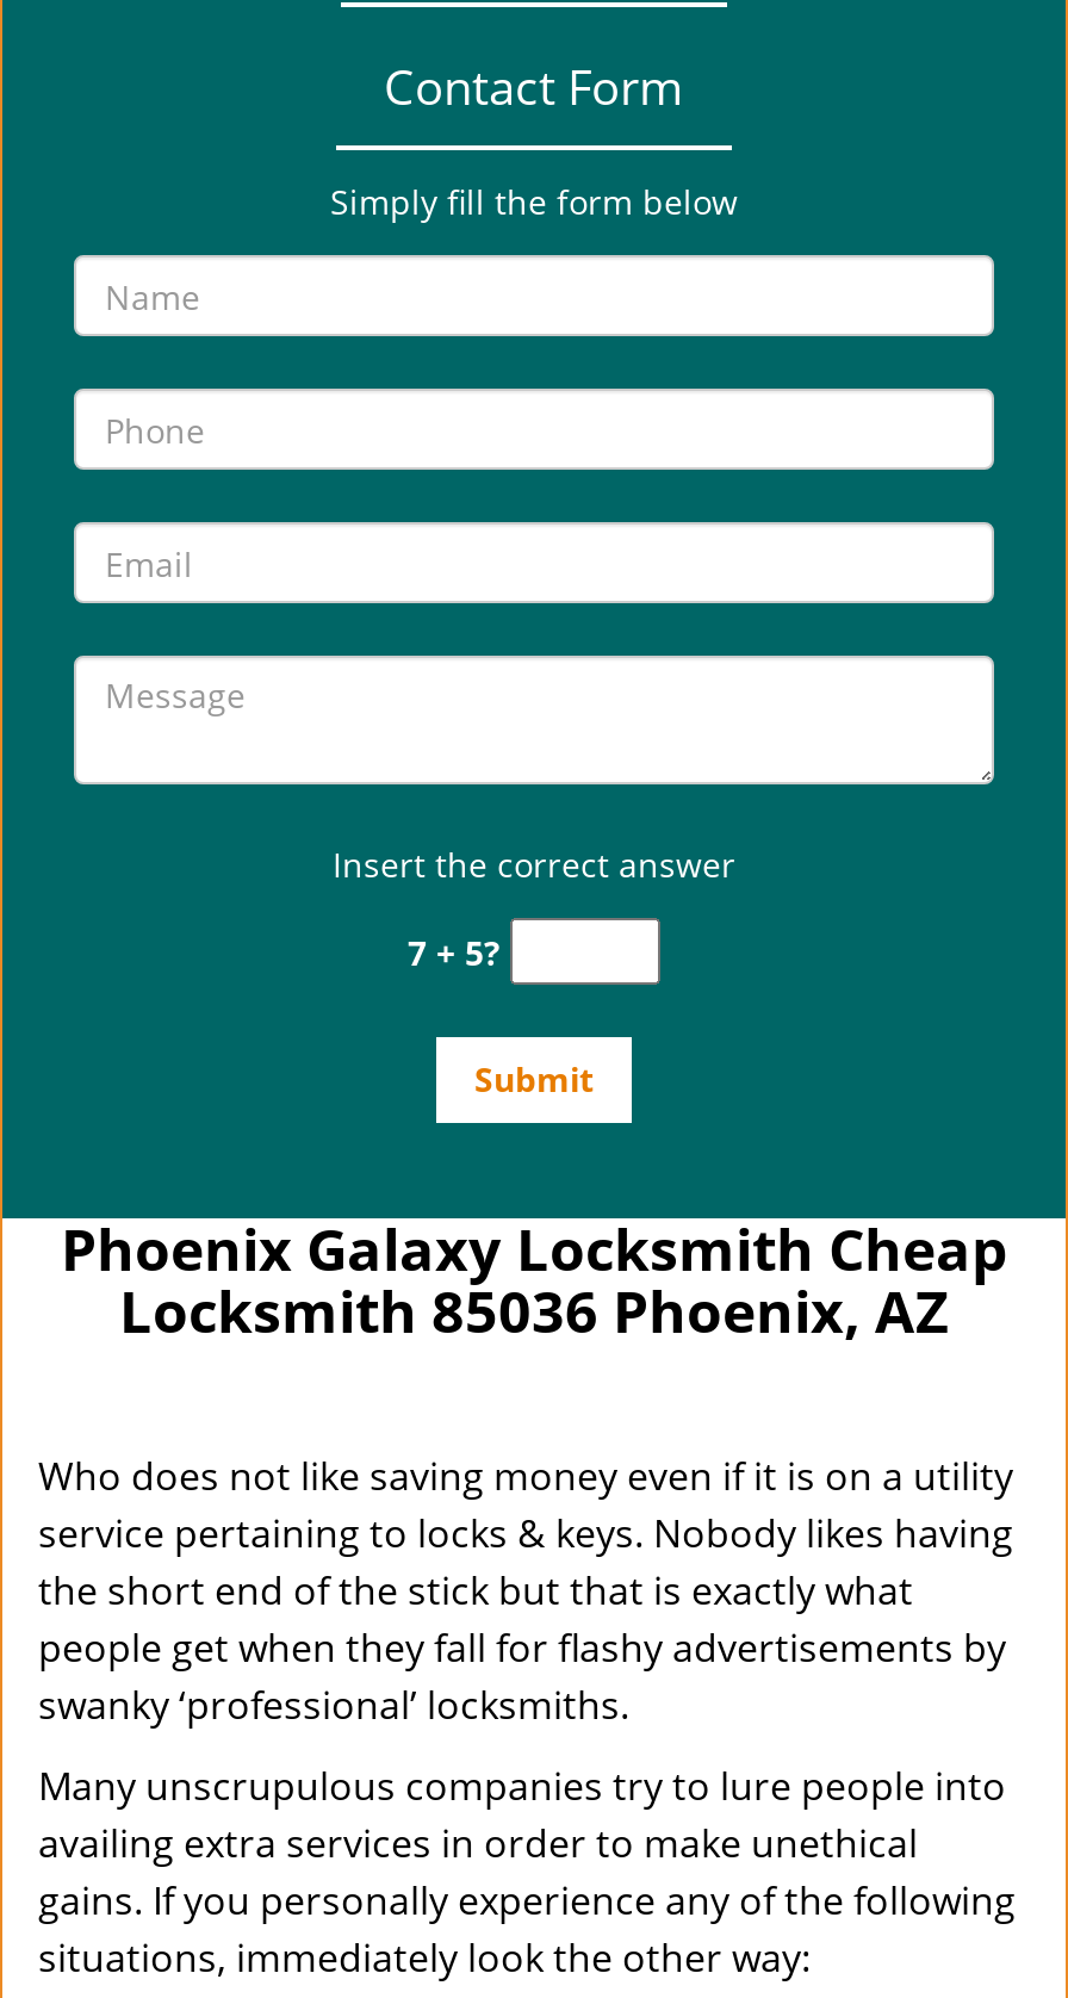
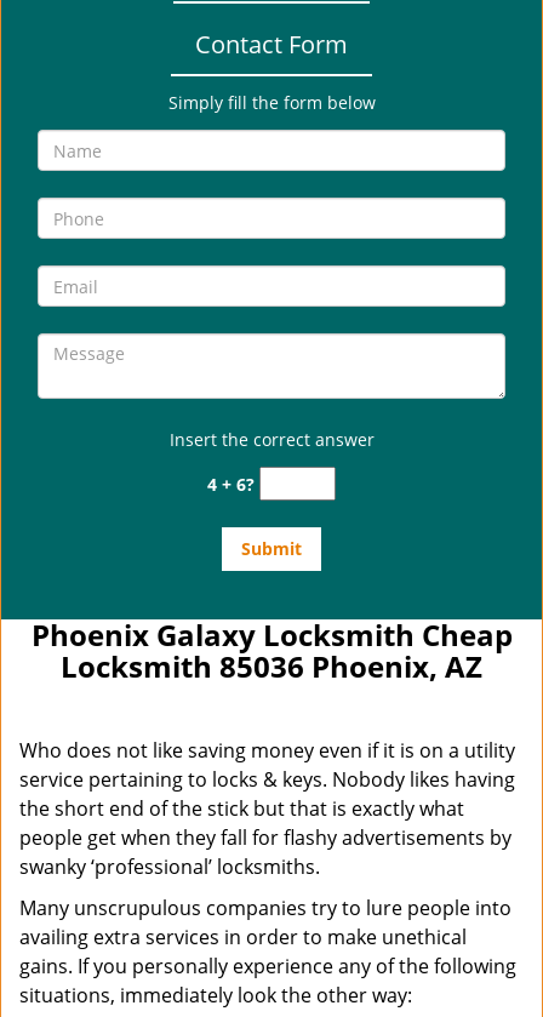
- 7 + 5?
+ 4 + 6?
